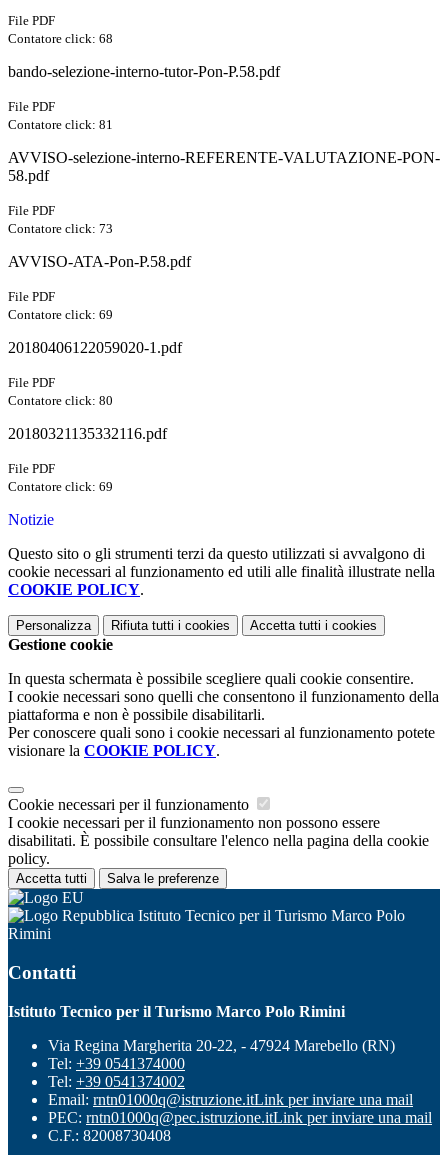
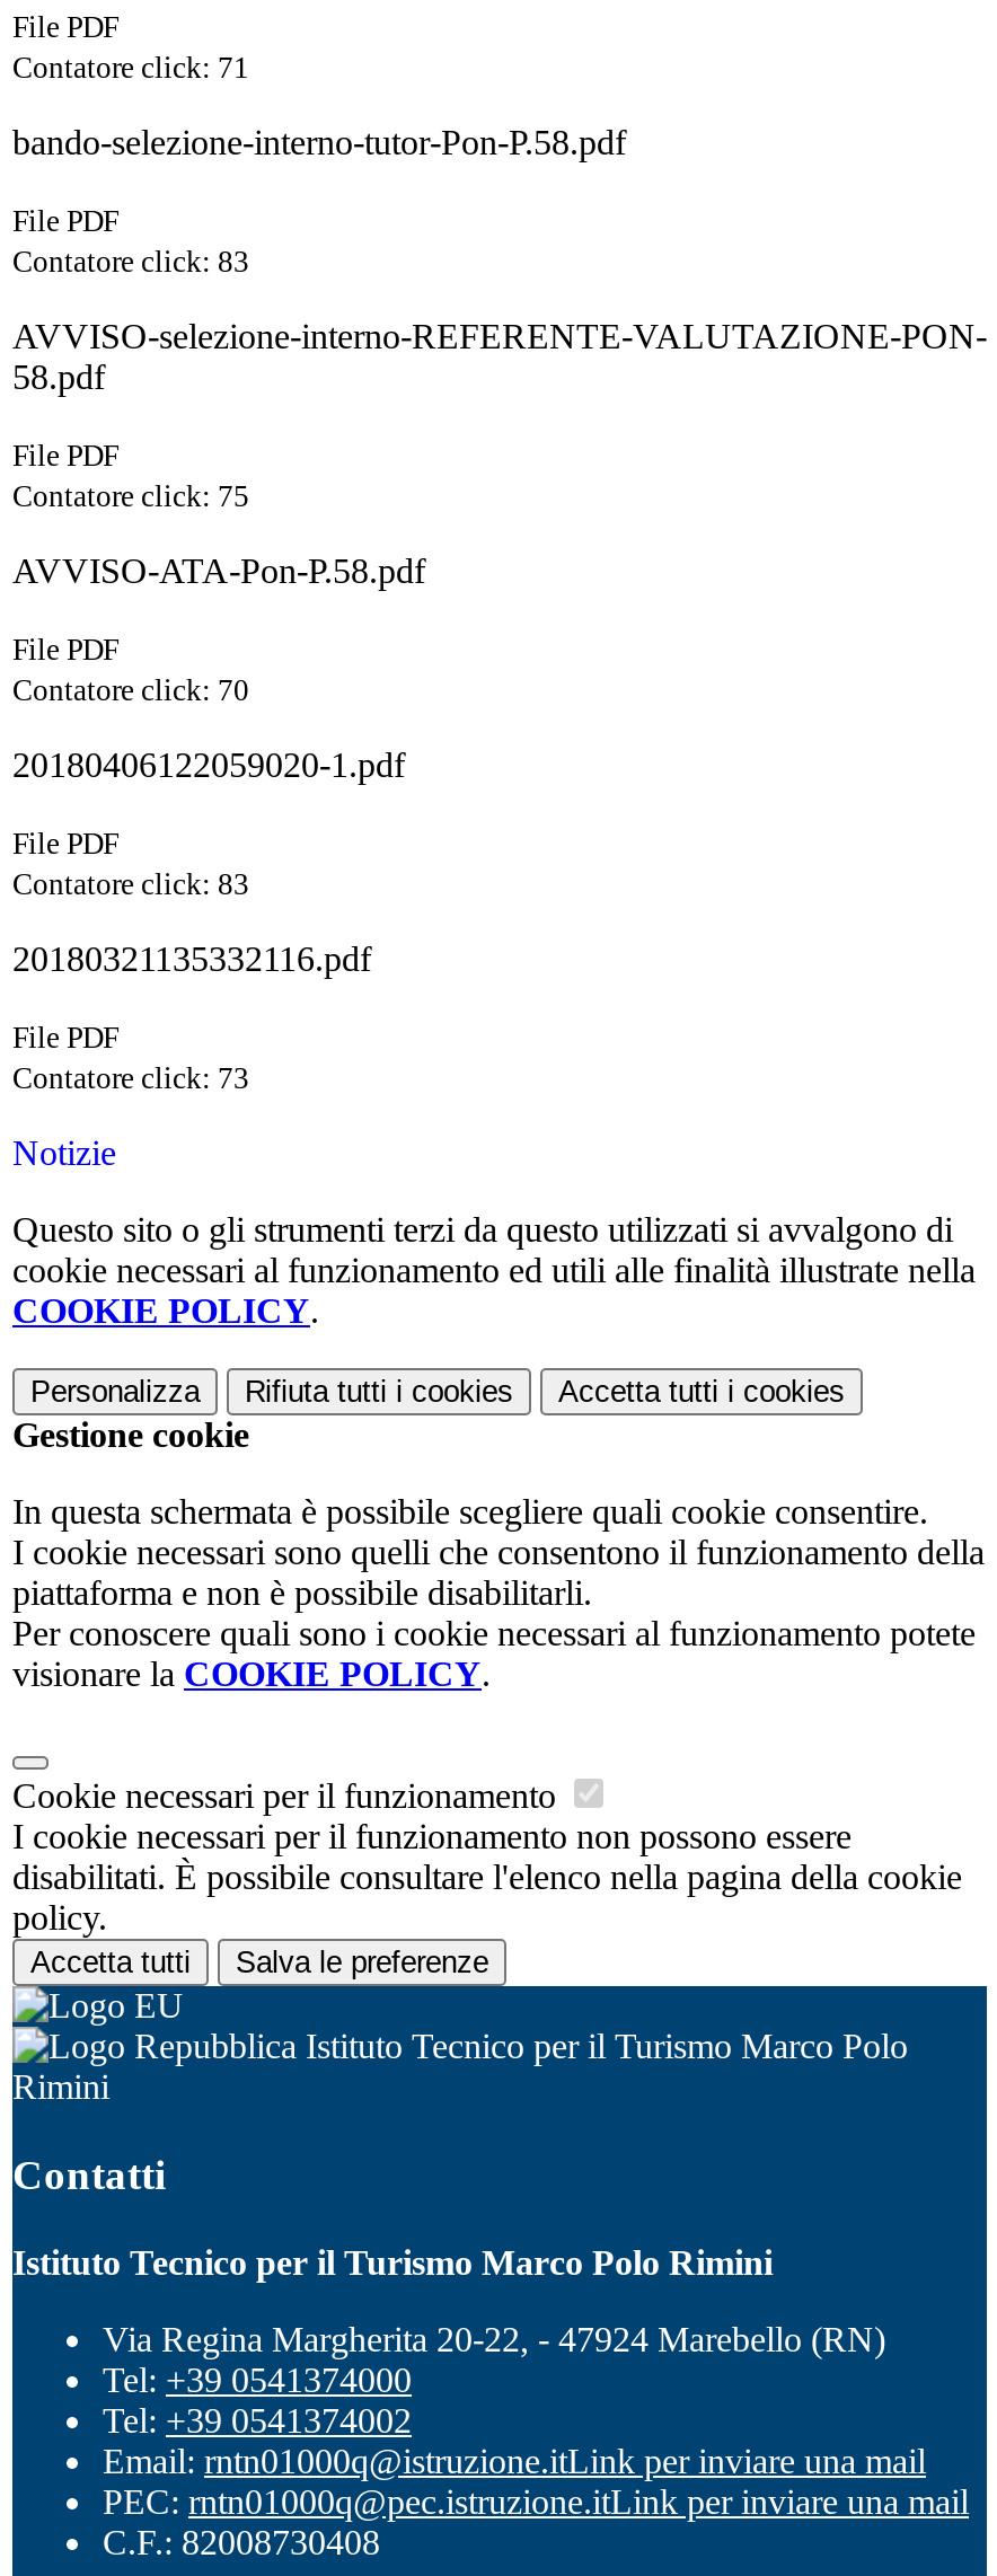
- Contatore click: 68
+ Contatore click: 71

- Contatore click: 81
+ Contatore click: 83

moved down: Contatore click: 73

+ Contatore click: 75

- Contatore click: 69
+ Contatore click: 70

- Contatore click: 80
+ Contatore click: 83

- Contatore click: 69
